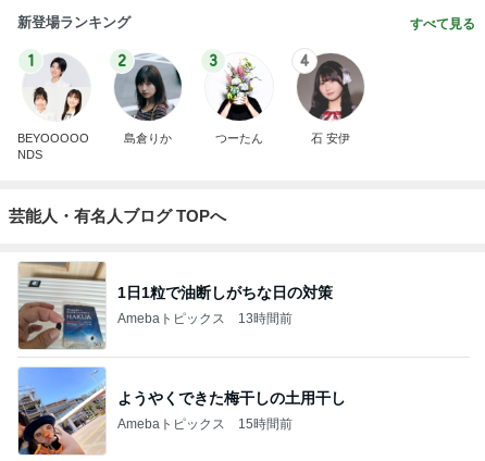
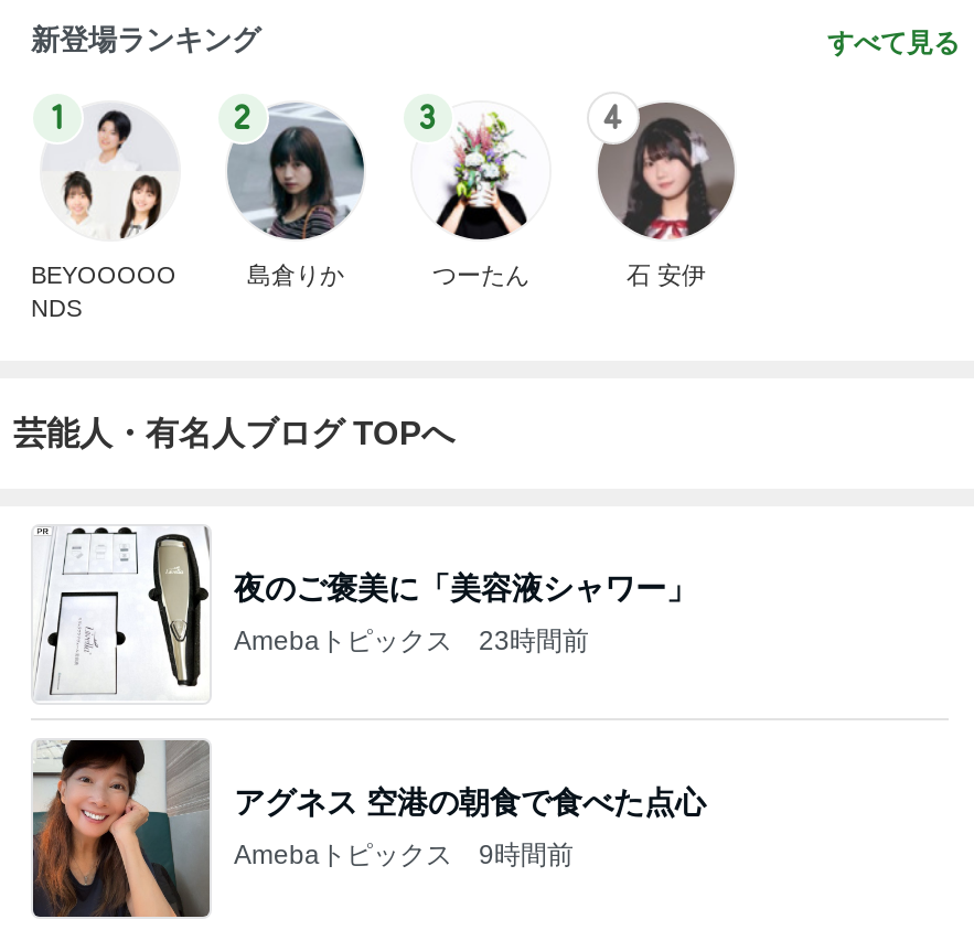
- [image]
- 1日1粒で油断しがちな日の対策
+ [image]
+ 夜のご褒美に「美容液シャワー」

- Amebaトピックス 13時間前
+ Amebaトピックス 23時間前

- [image]
- ようやくできた梅干しの土用干し
+ [image]
+ アグネス 空港の朝食で食べた点心

- Amebaトピックス 15時間前
+ Amebaトピックス 9時間前
